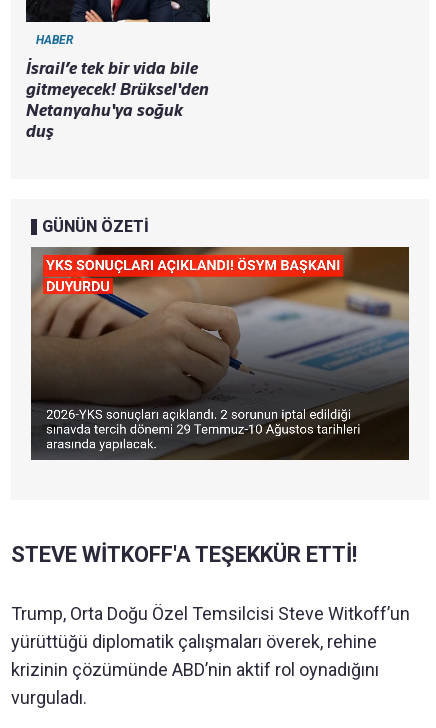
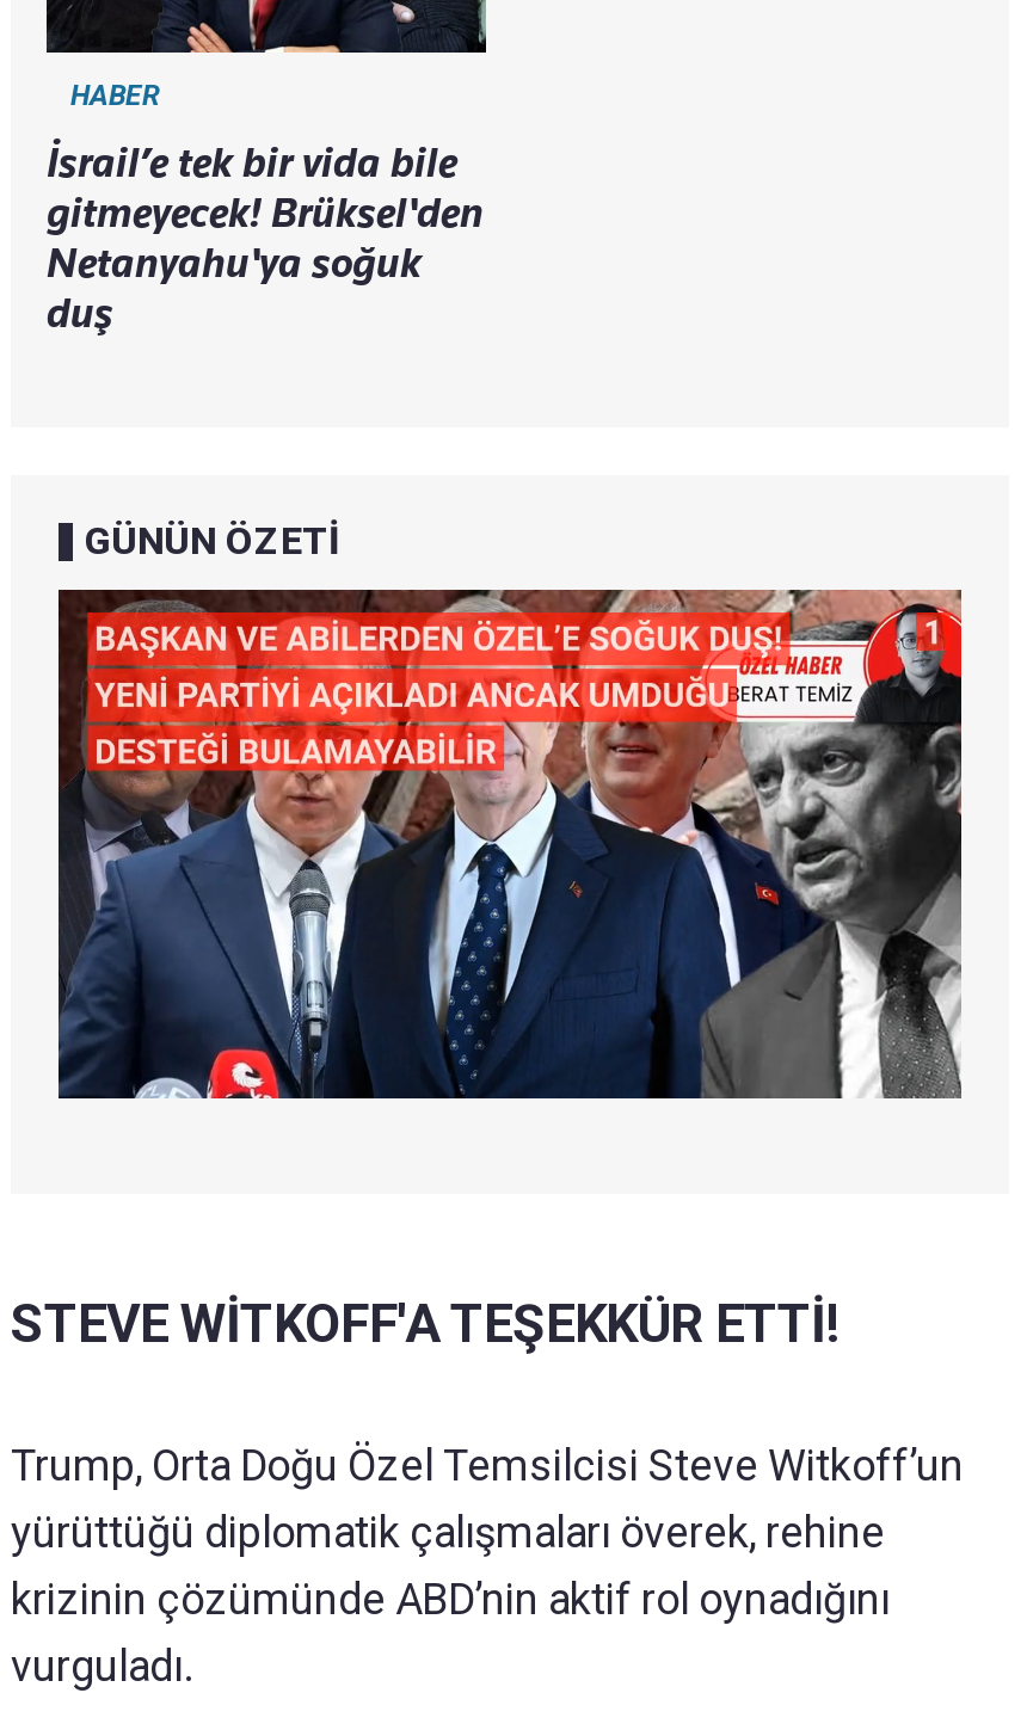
- [image]
+ [image]
